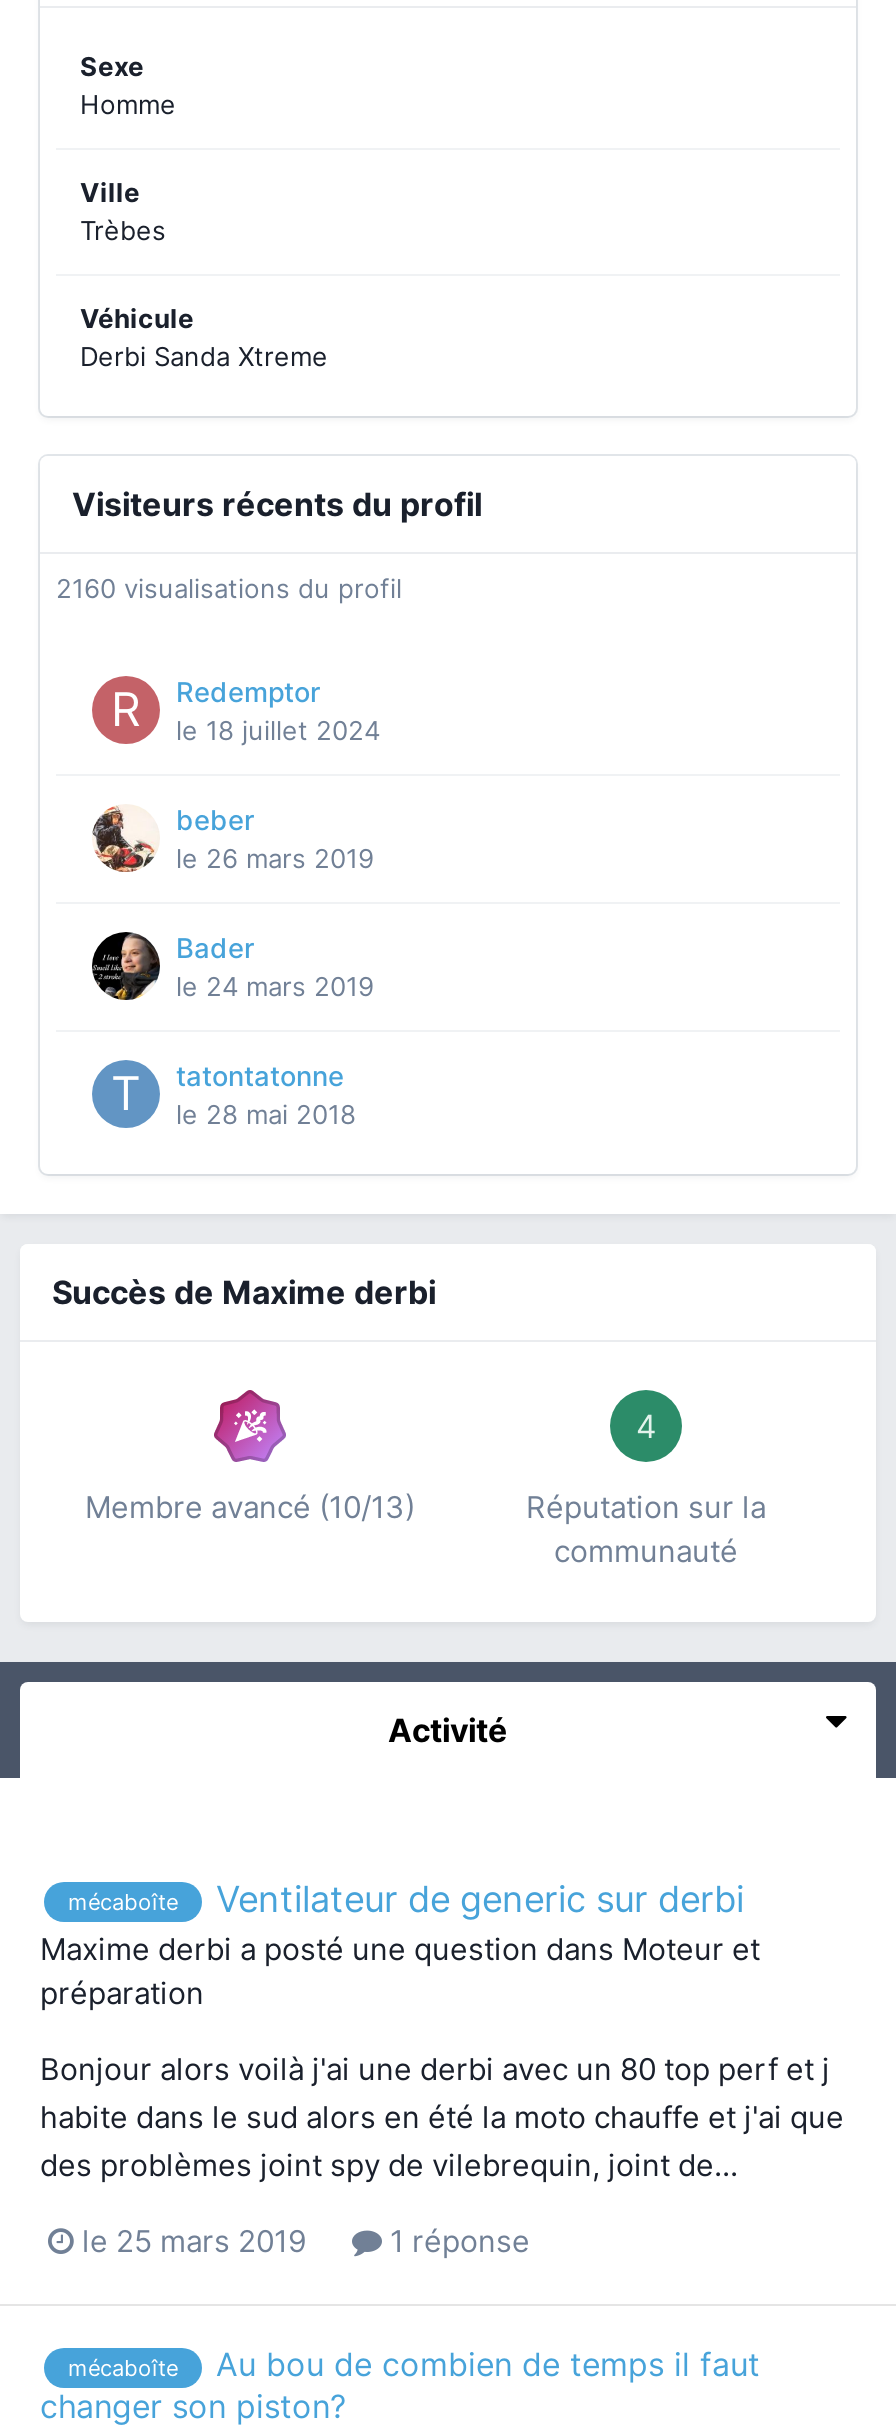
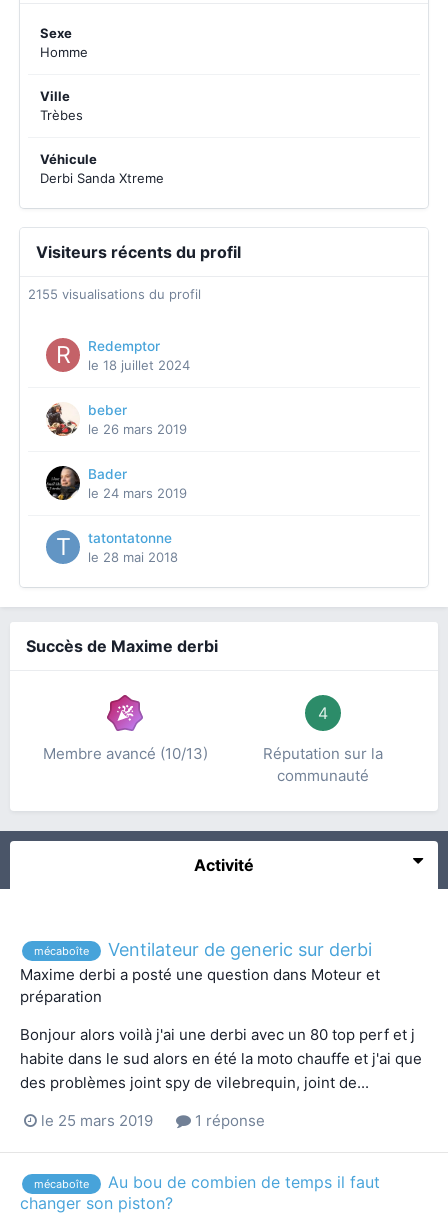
- 2160 visualisations du profil
+ 2155 visualisations du profil
